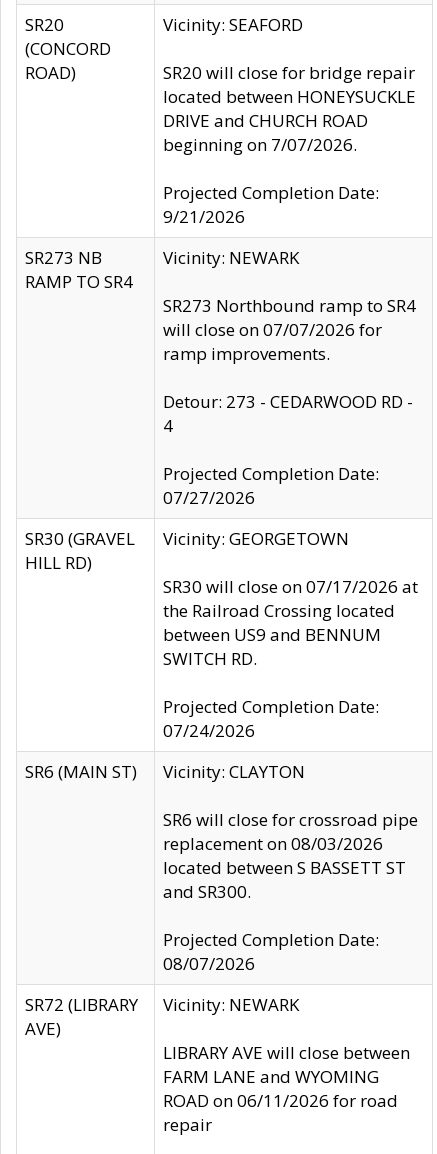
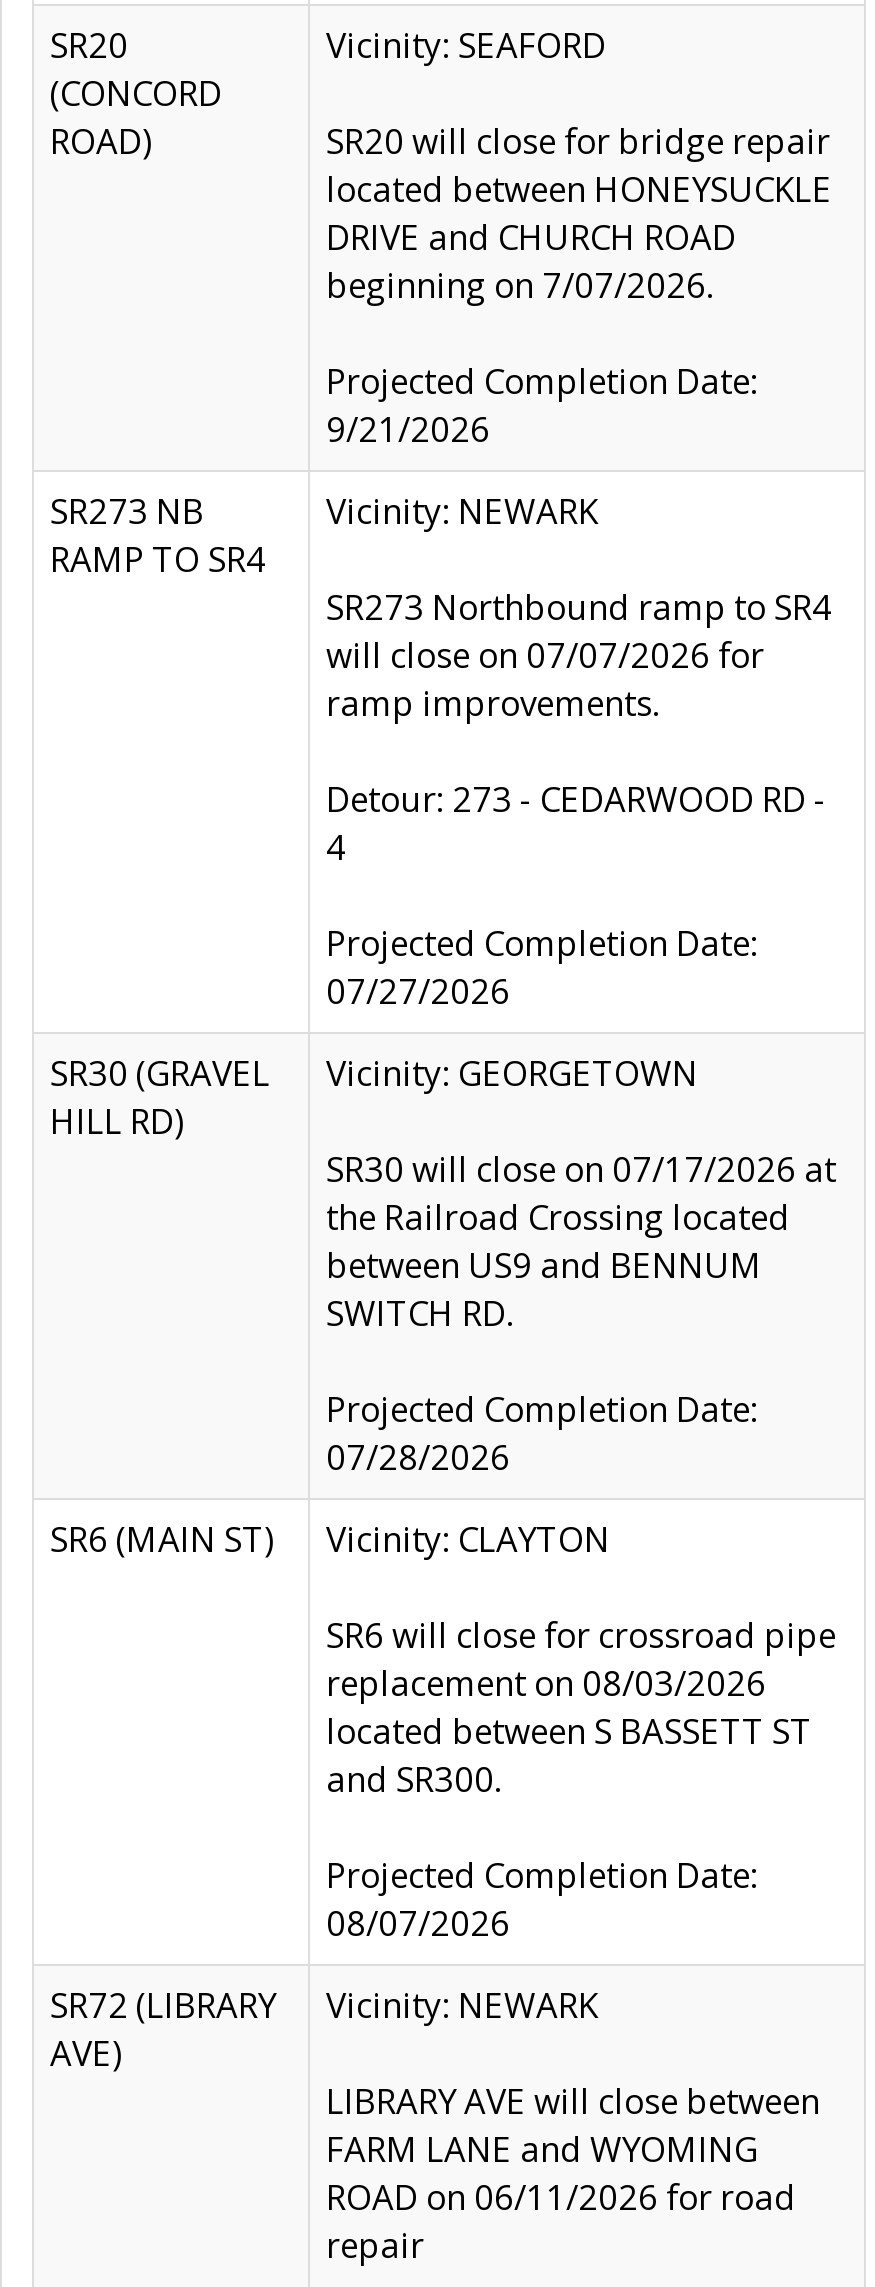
- 07/24/2026
+ 07/28/2026
